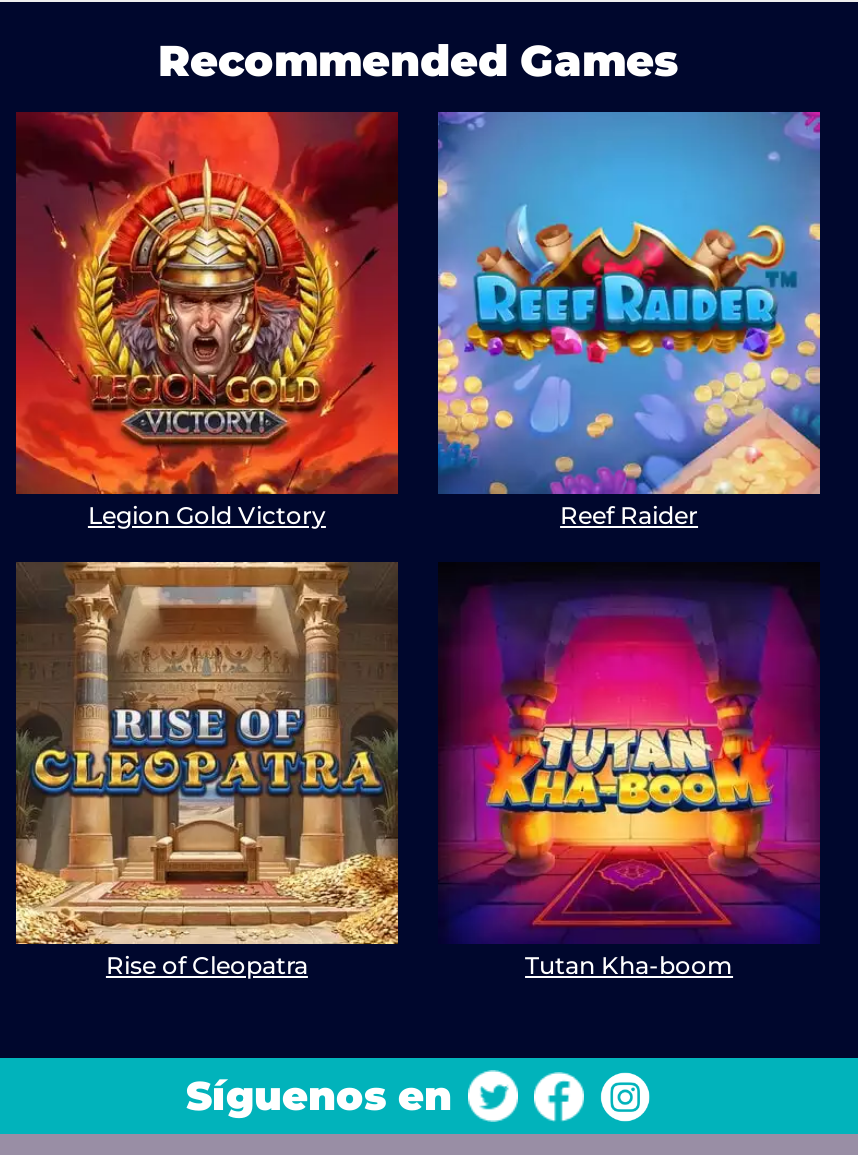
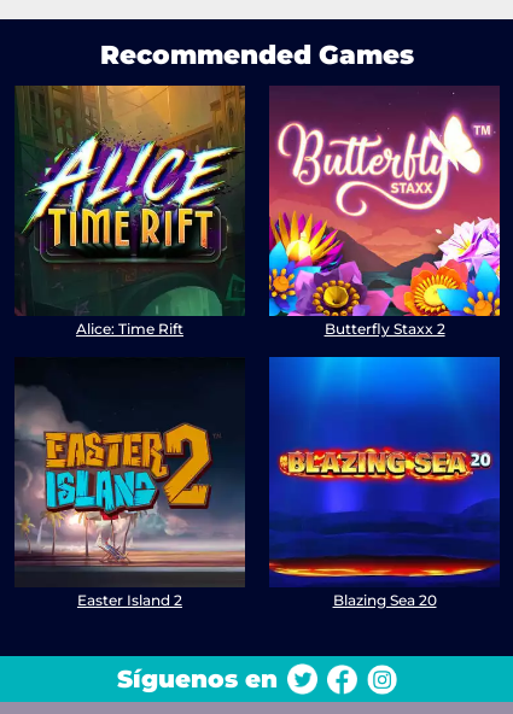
- [image]
- Legion Gold Victory
- Reef Raider
+ [image]
+ Alice: Time Rift
+ Butterfly Staxx 2

- [image]
+ [image]

- [image]
+ [image]

- [image]
- Rise of Cleopatra
- Tutan Kha-boom
+ [image]
+ Easter Island 2
+ Blazing Sea 20
